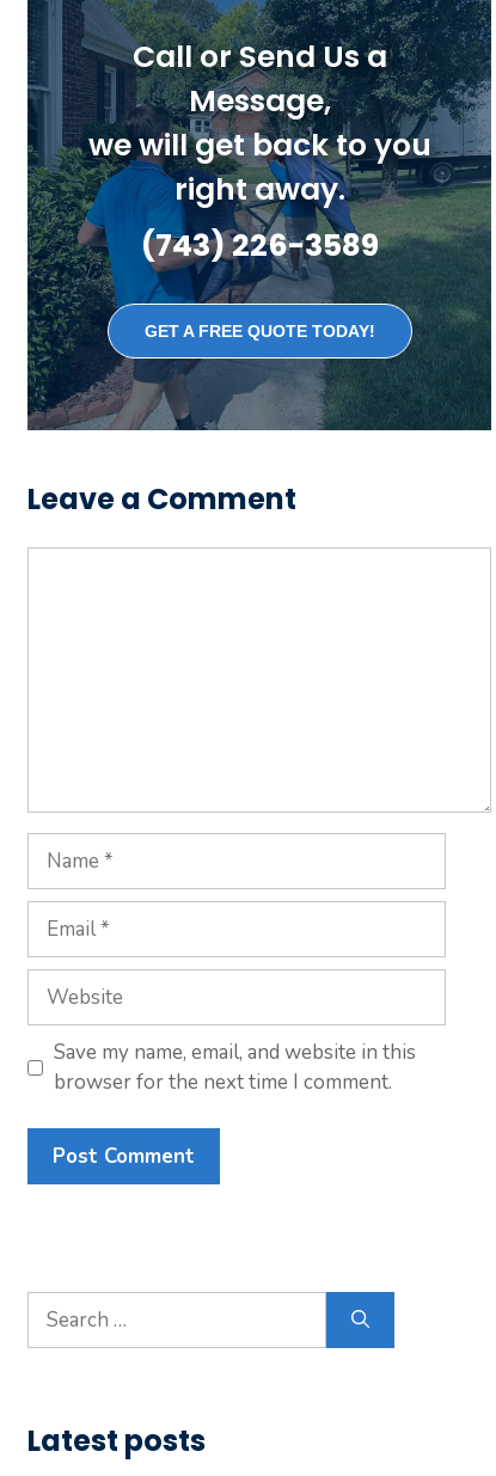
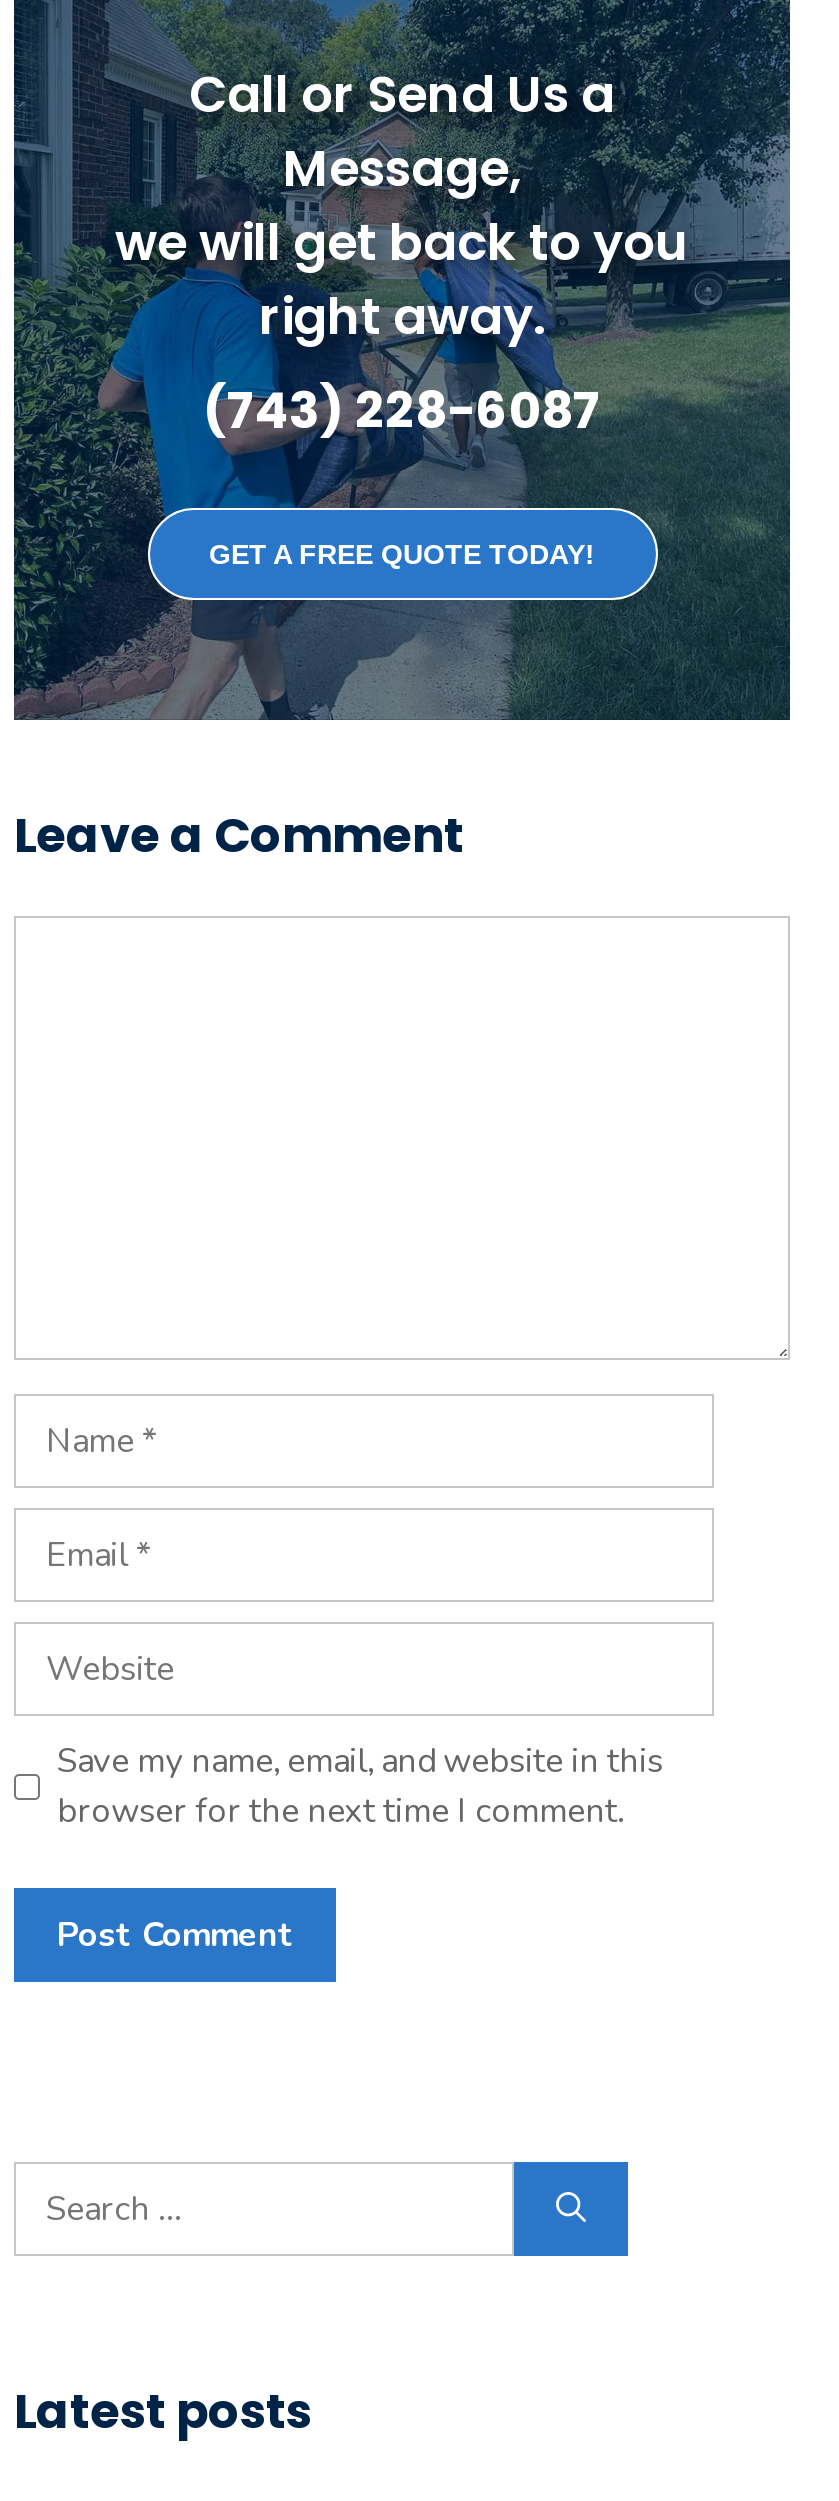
- (743) 226-3589
+ (743) 228-6087
